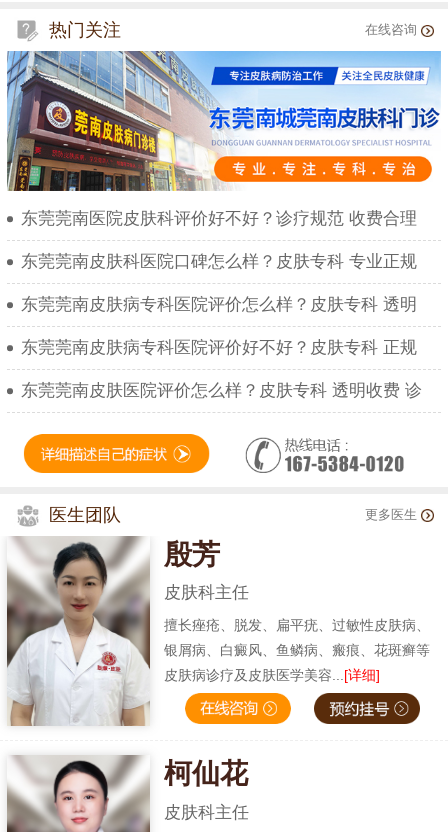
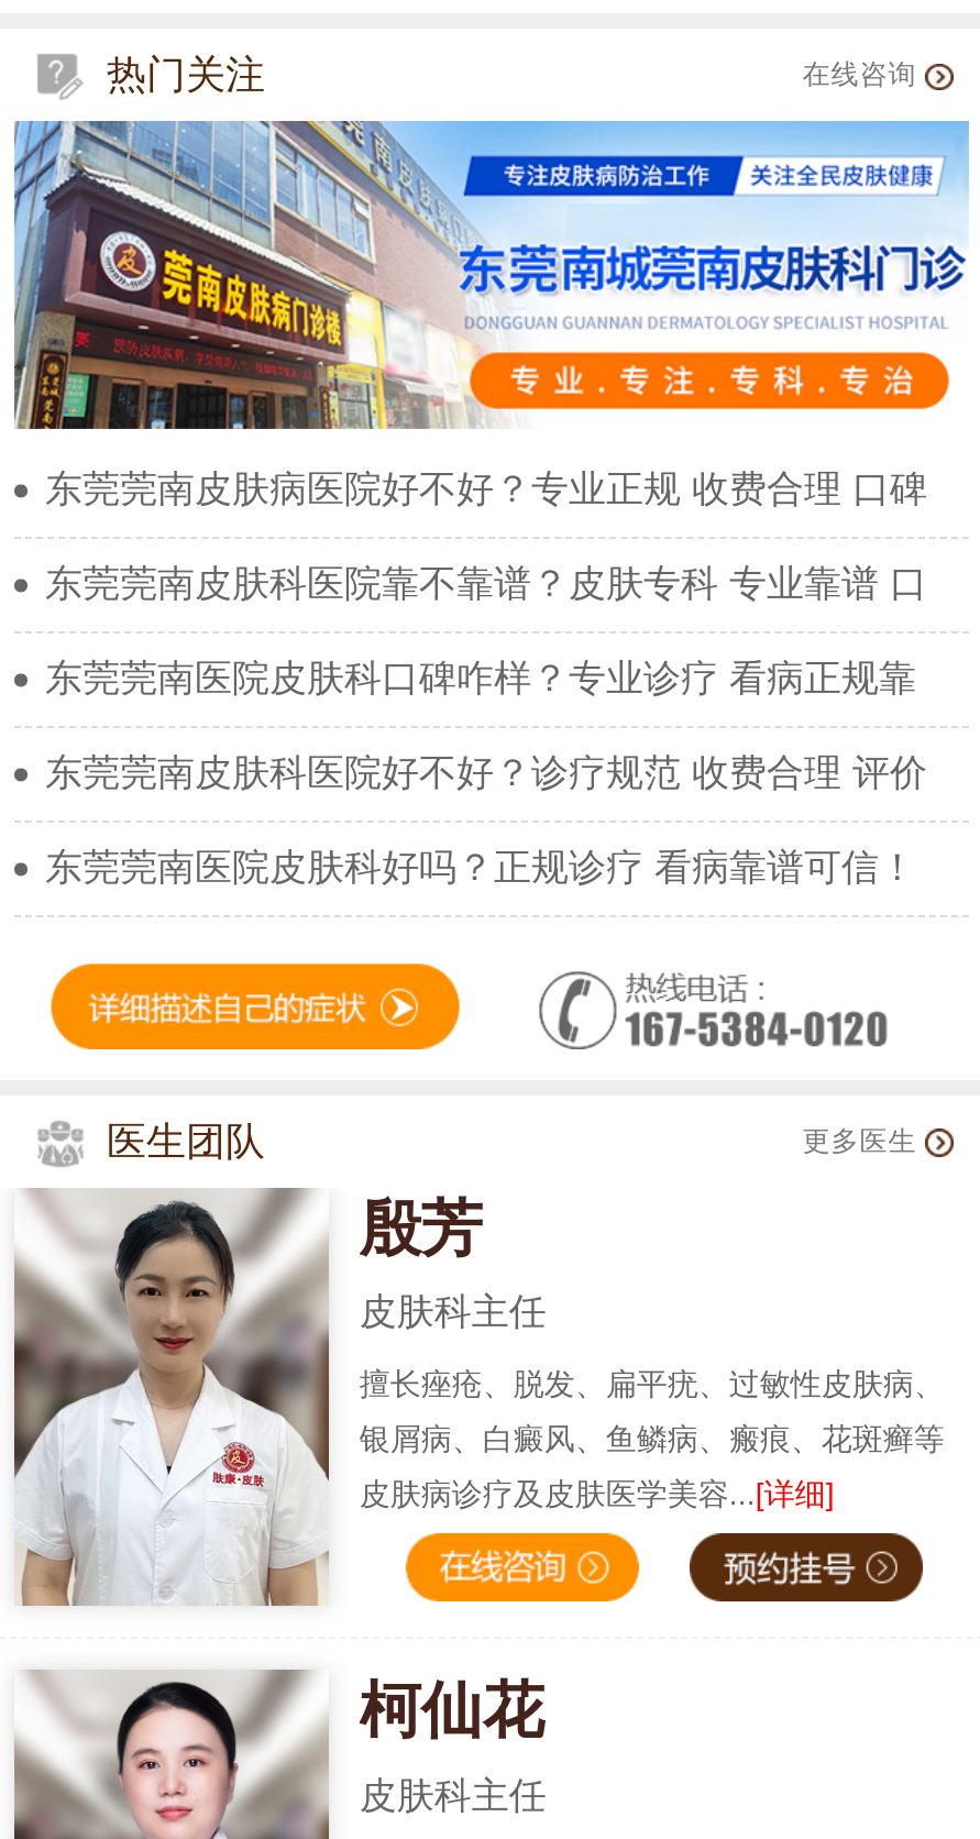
- 东莞莞南医院皮肤科评价好不好？诊疗规范 收费合理
+ 东莞莞南皮肤病医院好不好？专业正规 收费合理 口碑

- 东莞莞南皮肤科医院口碑怎么样？皮肤专科 专业正规
+ 东莞莞南皮肤科医院靠不靠谱？皮肤专科 专业靠谱 口

- 东莞莞南皮肤病专科医院评价怎么样？皮肤专科 透明
+ 东莞莞南医院皮肤科口碑咋样？专业诊疗 看病正规靠

- 东莞莞南皮肤病专科医院评价好不好？皮肤专科 正规
+ 东莞莞南皮肤科医院好不好？诊疗规范 收费合理 评价

- 东莞莞南皮肤医院评价怎么样？皮肤专科 透明收费 诊
+ 东莞莞南医院皮肤科好吗？正规诊疗 看病靠谱可信！
